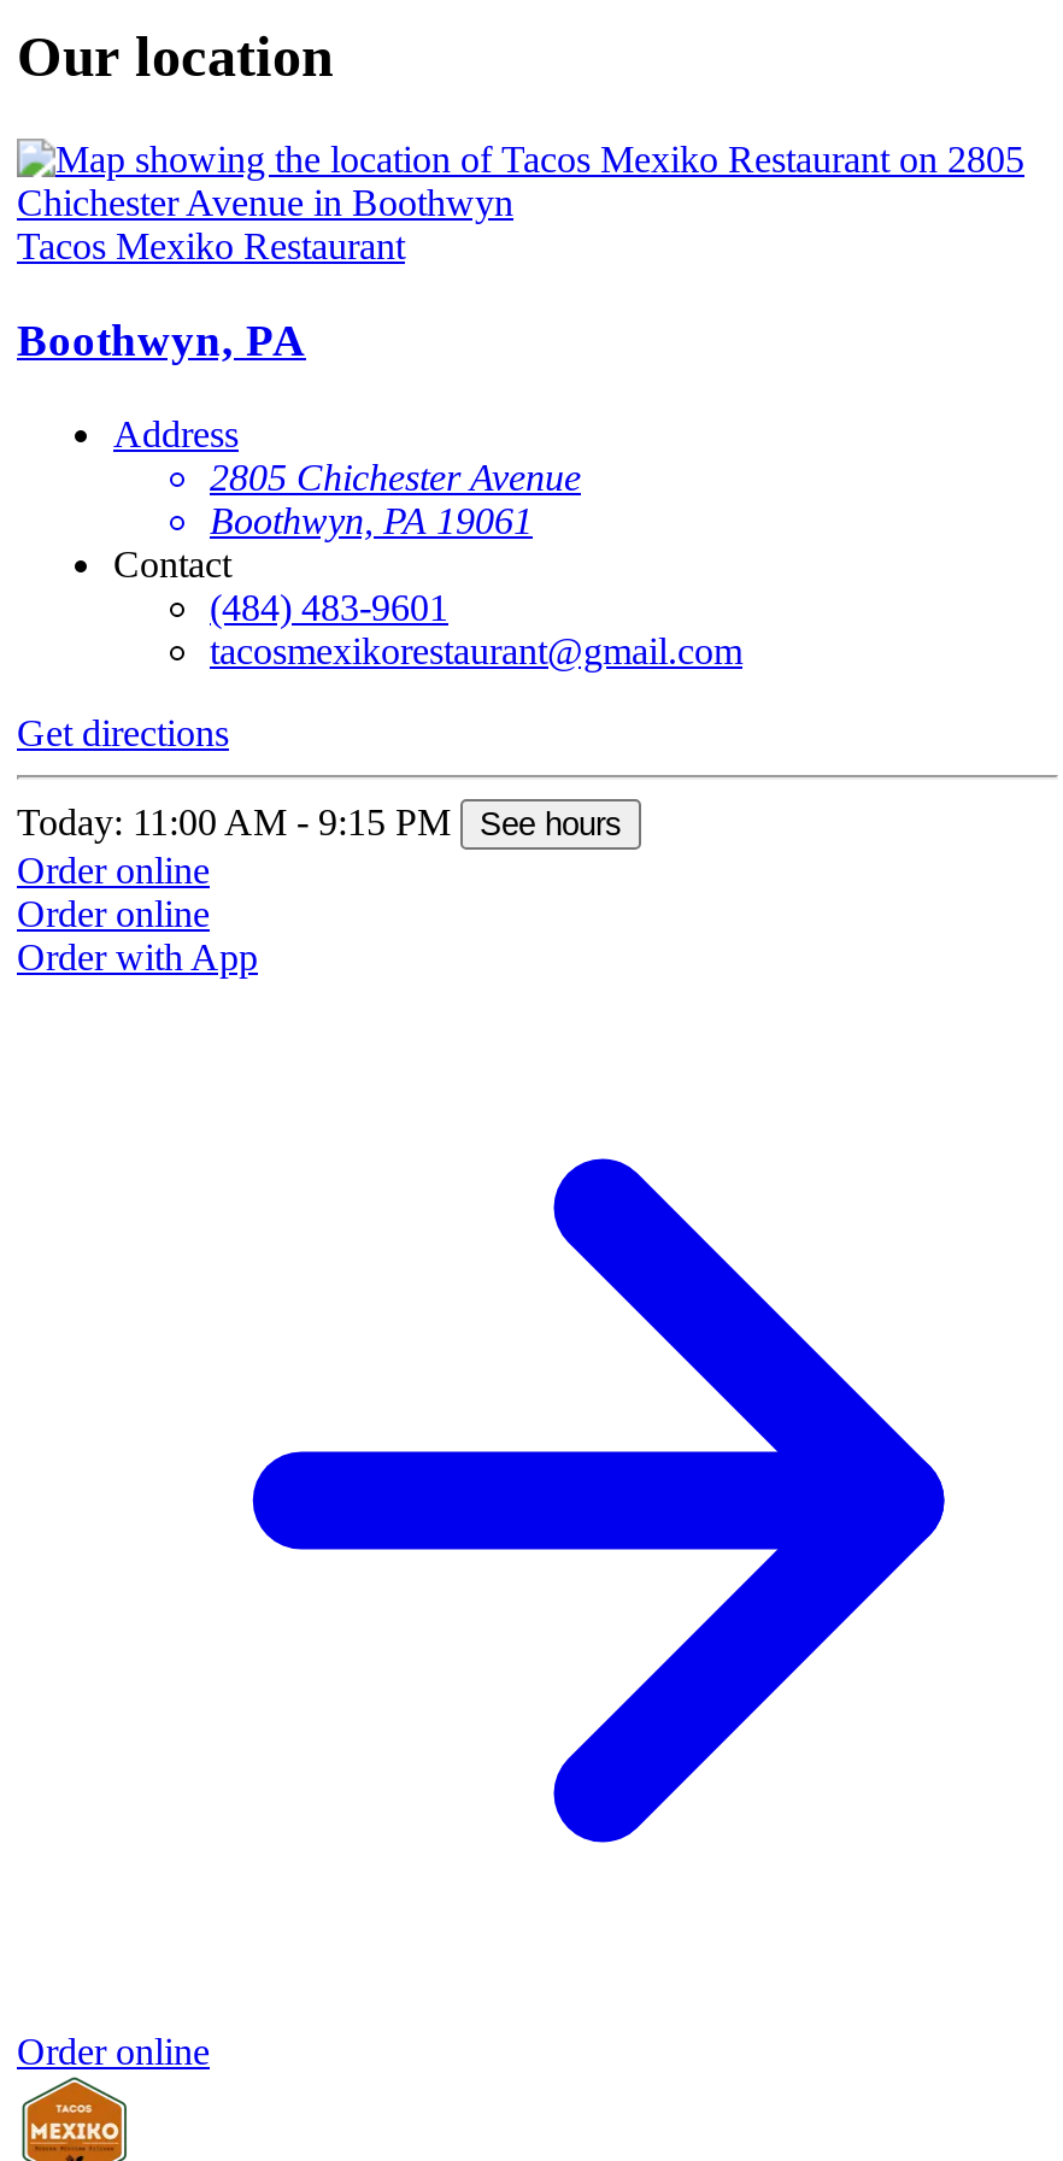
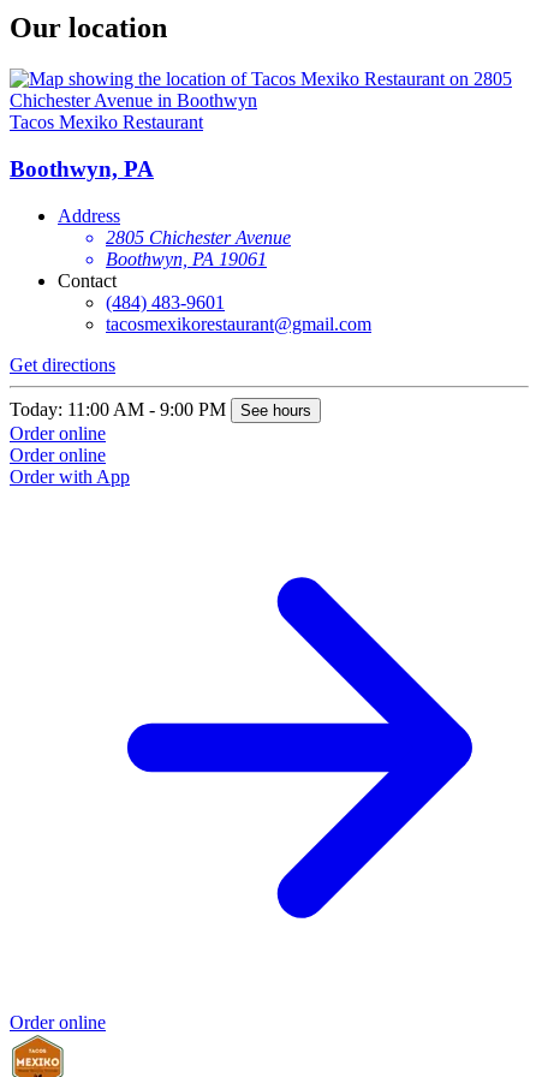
- Today: 11:00 AM - 9:15 PM See hours
+ Today: 11:00 AM - 9:00 PM See hours
